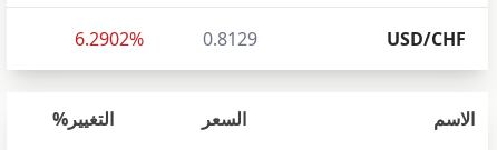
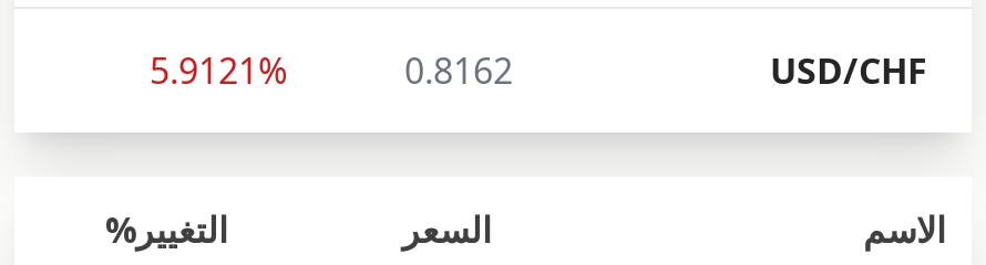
- 6.2902%
+ 5.9121%

- 0.8129
+ 0.8162
